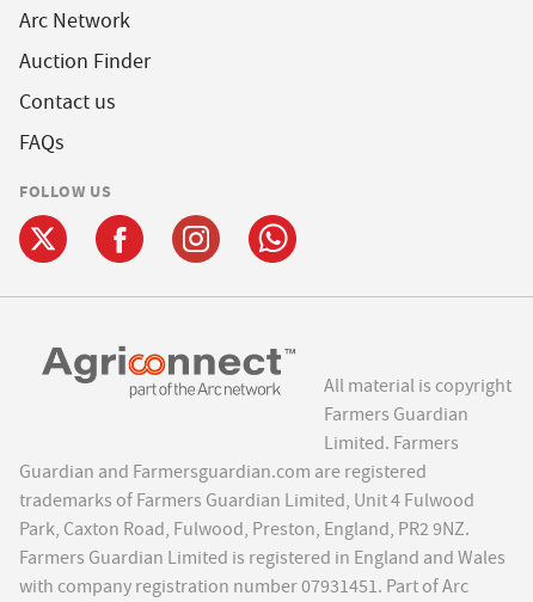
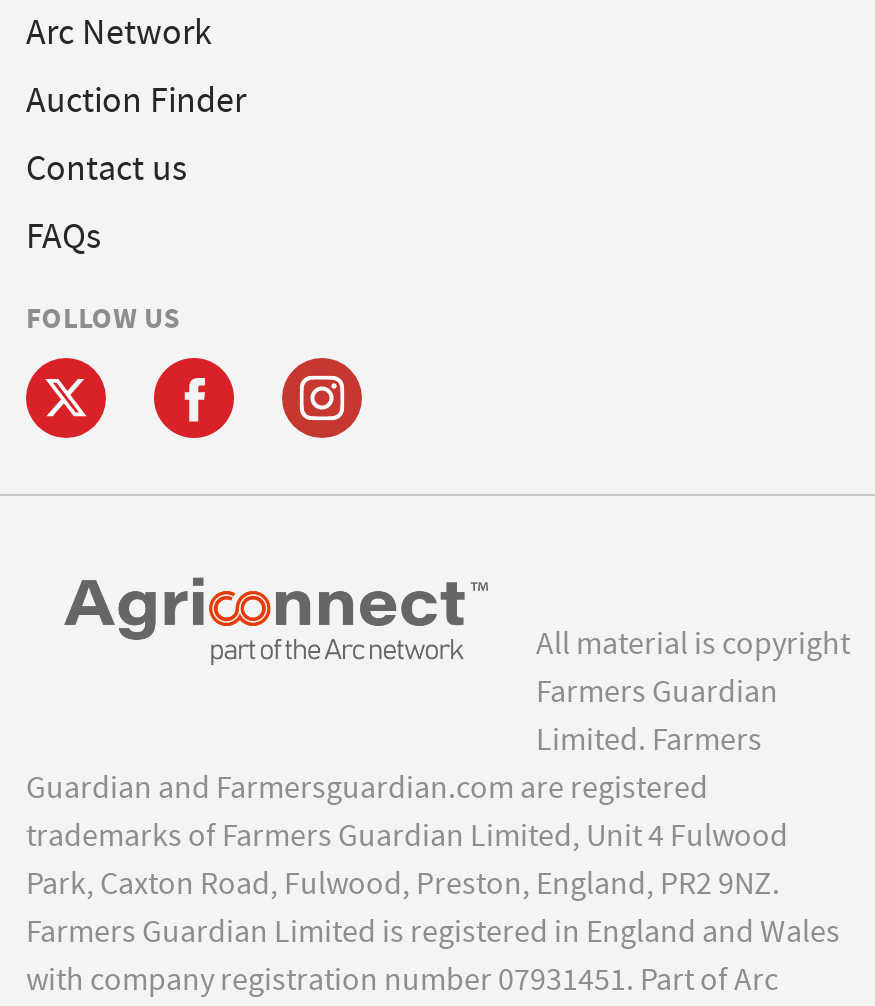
- [image]
